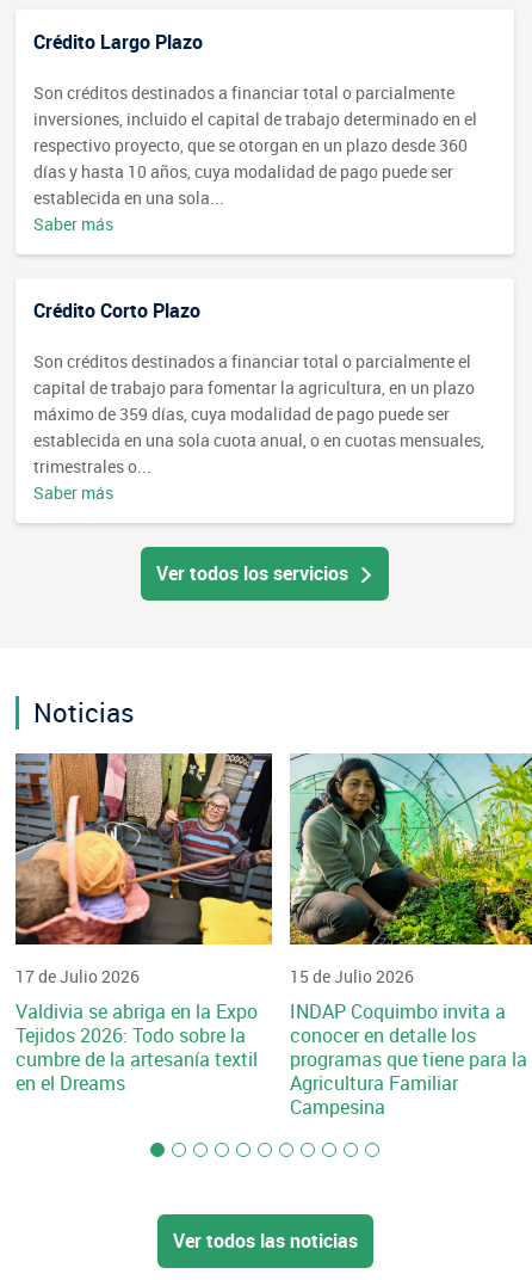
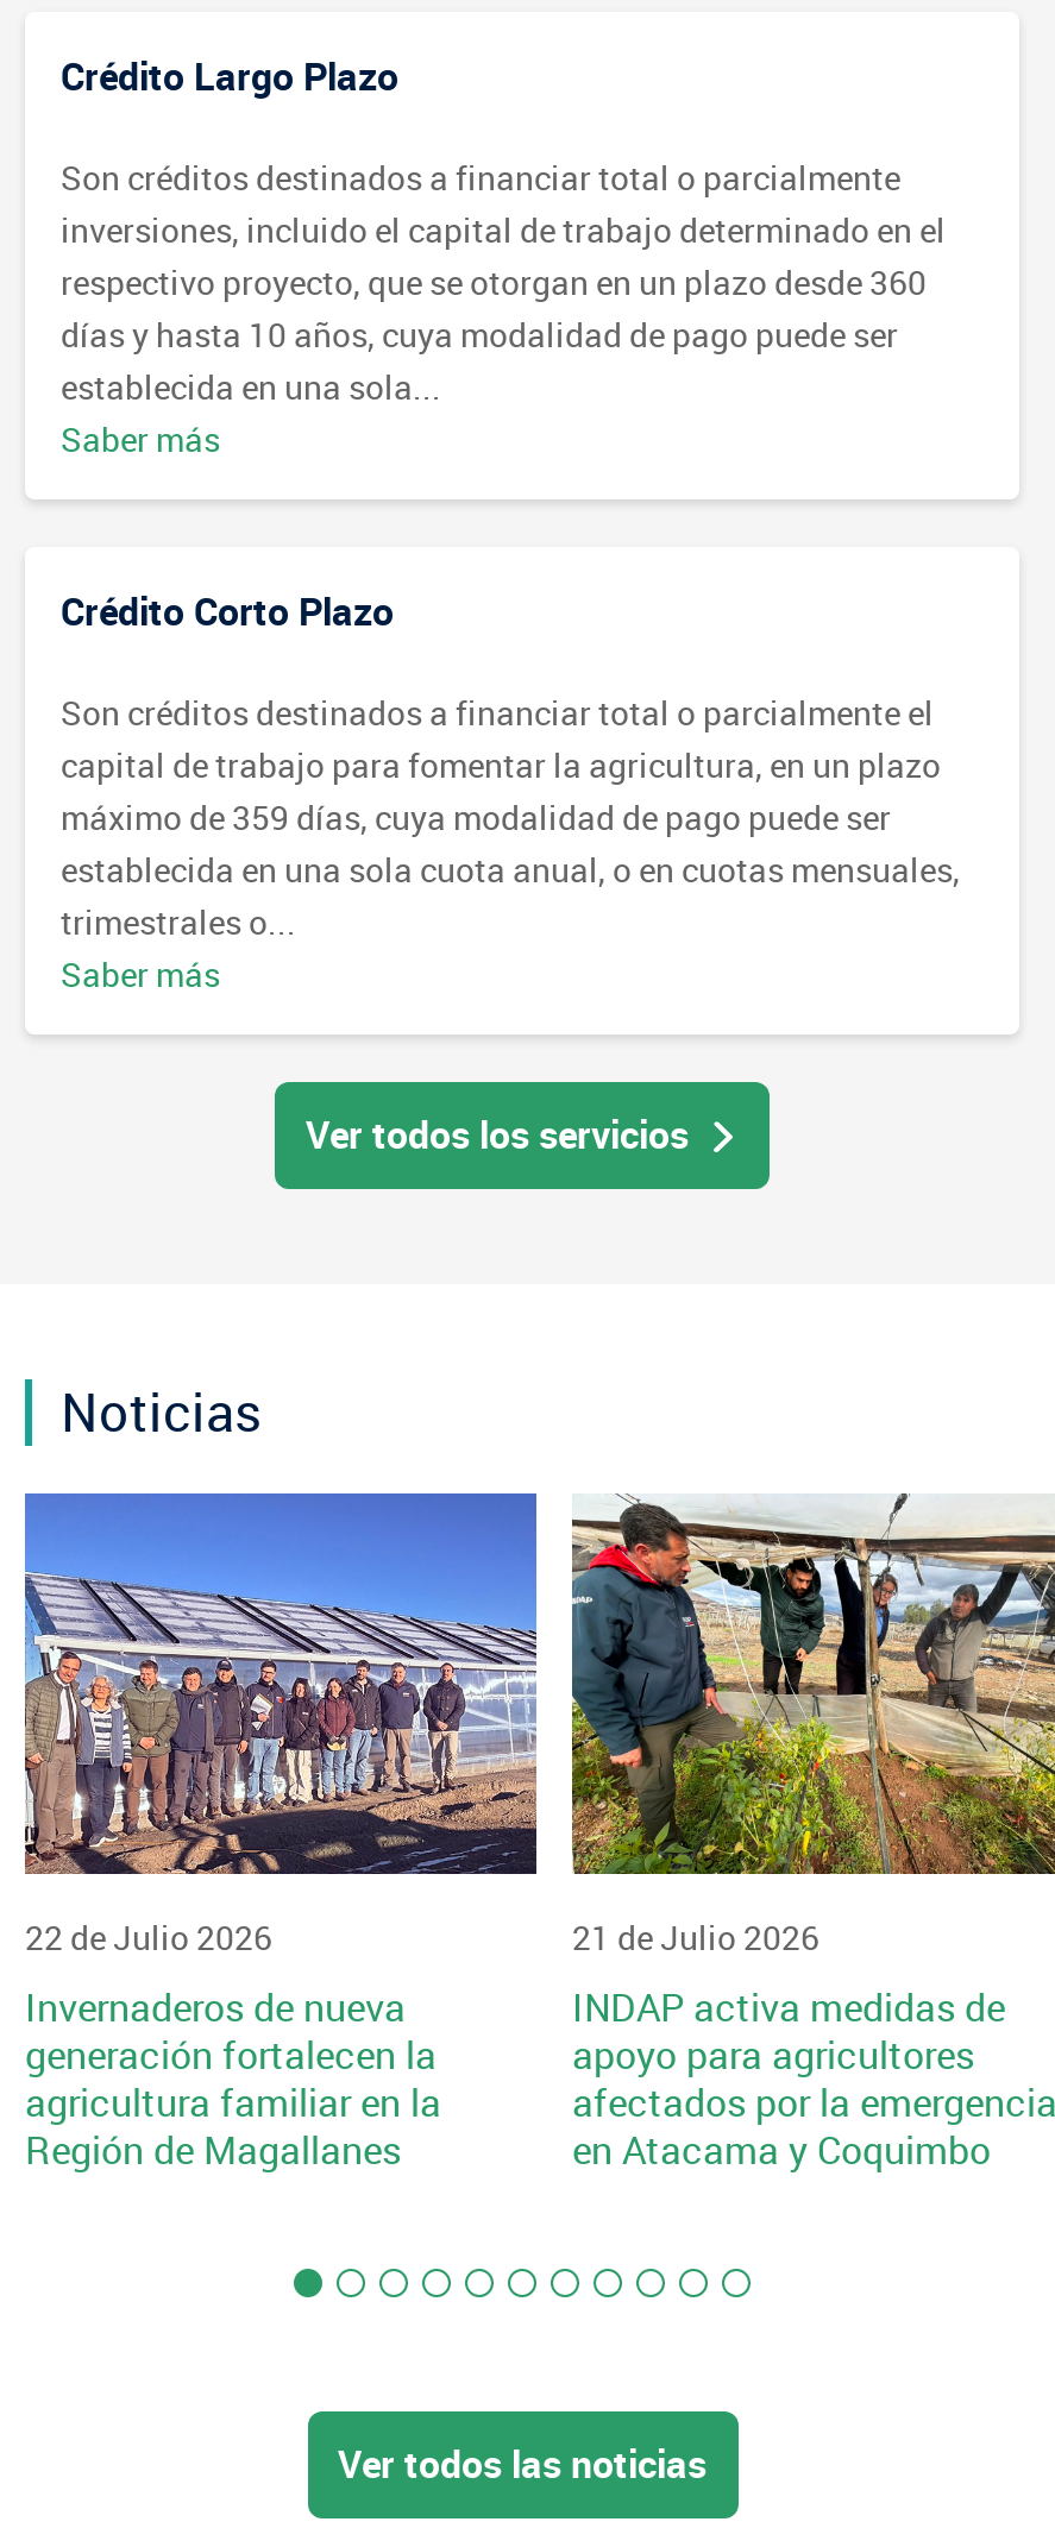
- [image]
- 17 de Julio 2026
- Valdivia se abriga en la Expo
- Tejidos 2026: Todo sobre la
- cumbre de la artesanía textil
- en el Dreams
+ [image]
+ 22 de Julio 2026
+ Invernaderos de nueva
+ generación fortalecen la
+ agricultura familiar en la
+ Región de Magallanes

- [image]
- 15 de Julio 2026
- INDAP Coquimbo invita a
- conocer en detalle los
- programas que tiene para la
- Agricultura Familiar
- Campesina
+ [image]
+ 21 de Julio 2026
+ INDAP activa medidas de
+ apoyo para agricultores
+ afectados por la emergencia
+ en Atacama y Coquimbo
